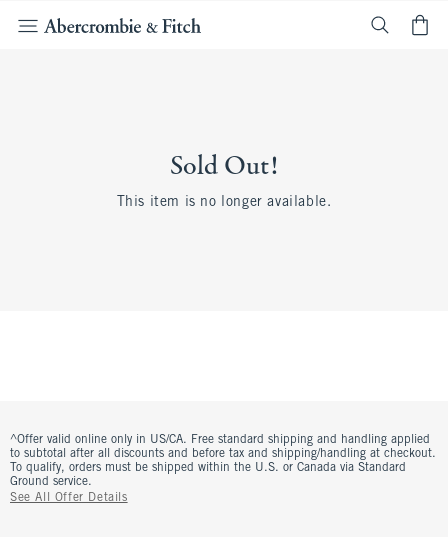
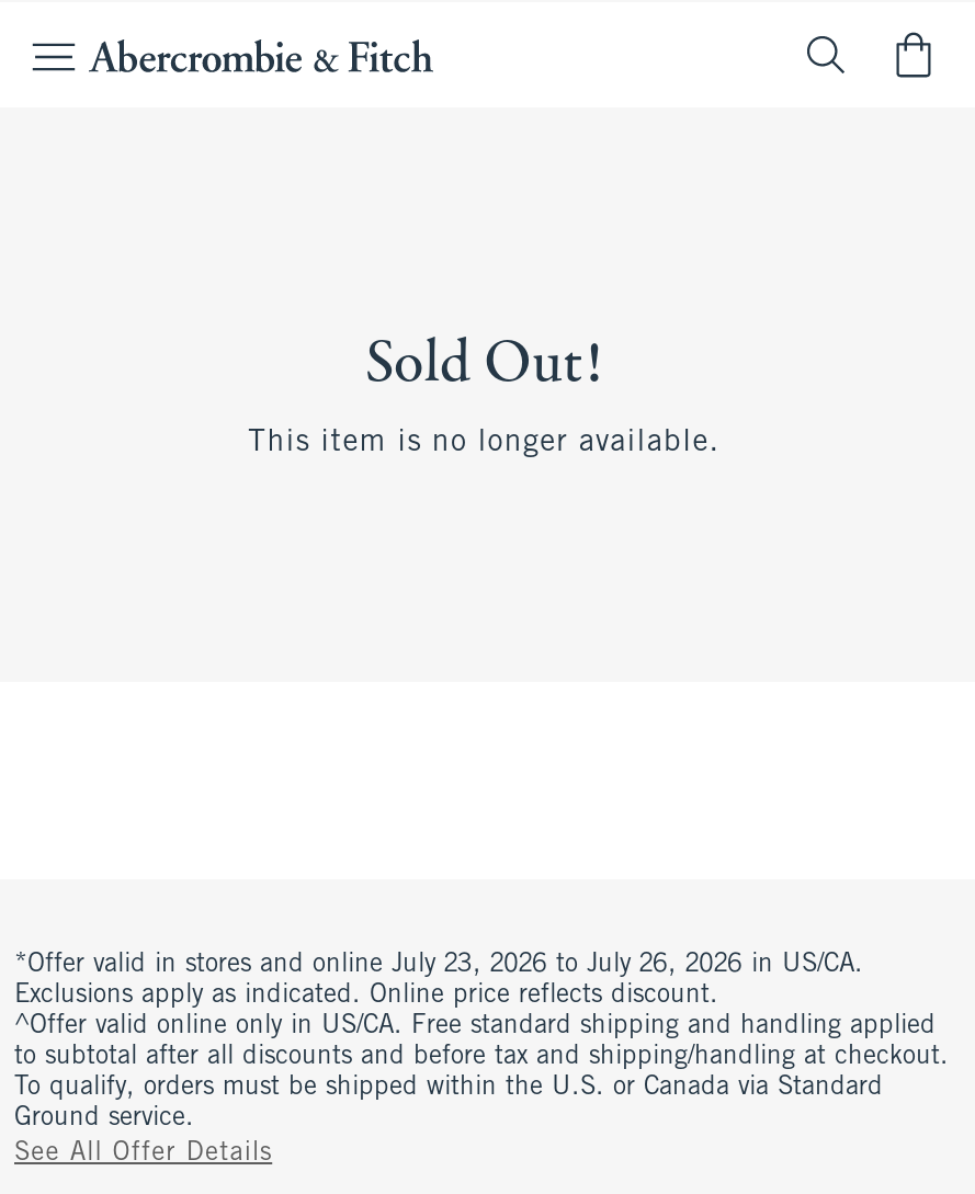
+ *Offer valid in stores and online July 23, 2026 to July 26, 2026 in US/CA.
+ Exclusions apply as indicated. Online price reflects discount.
